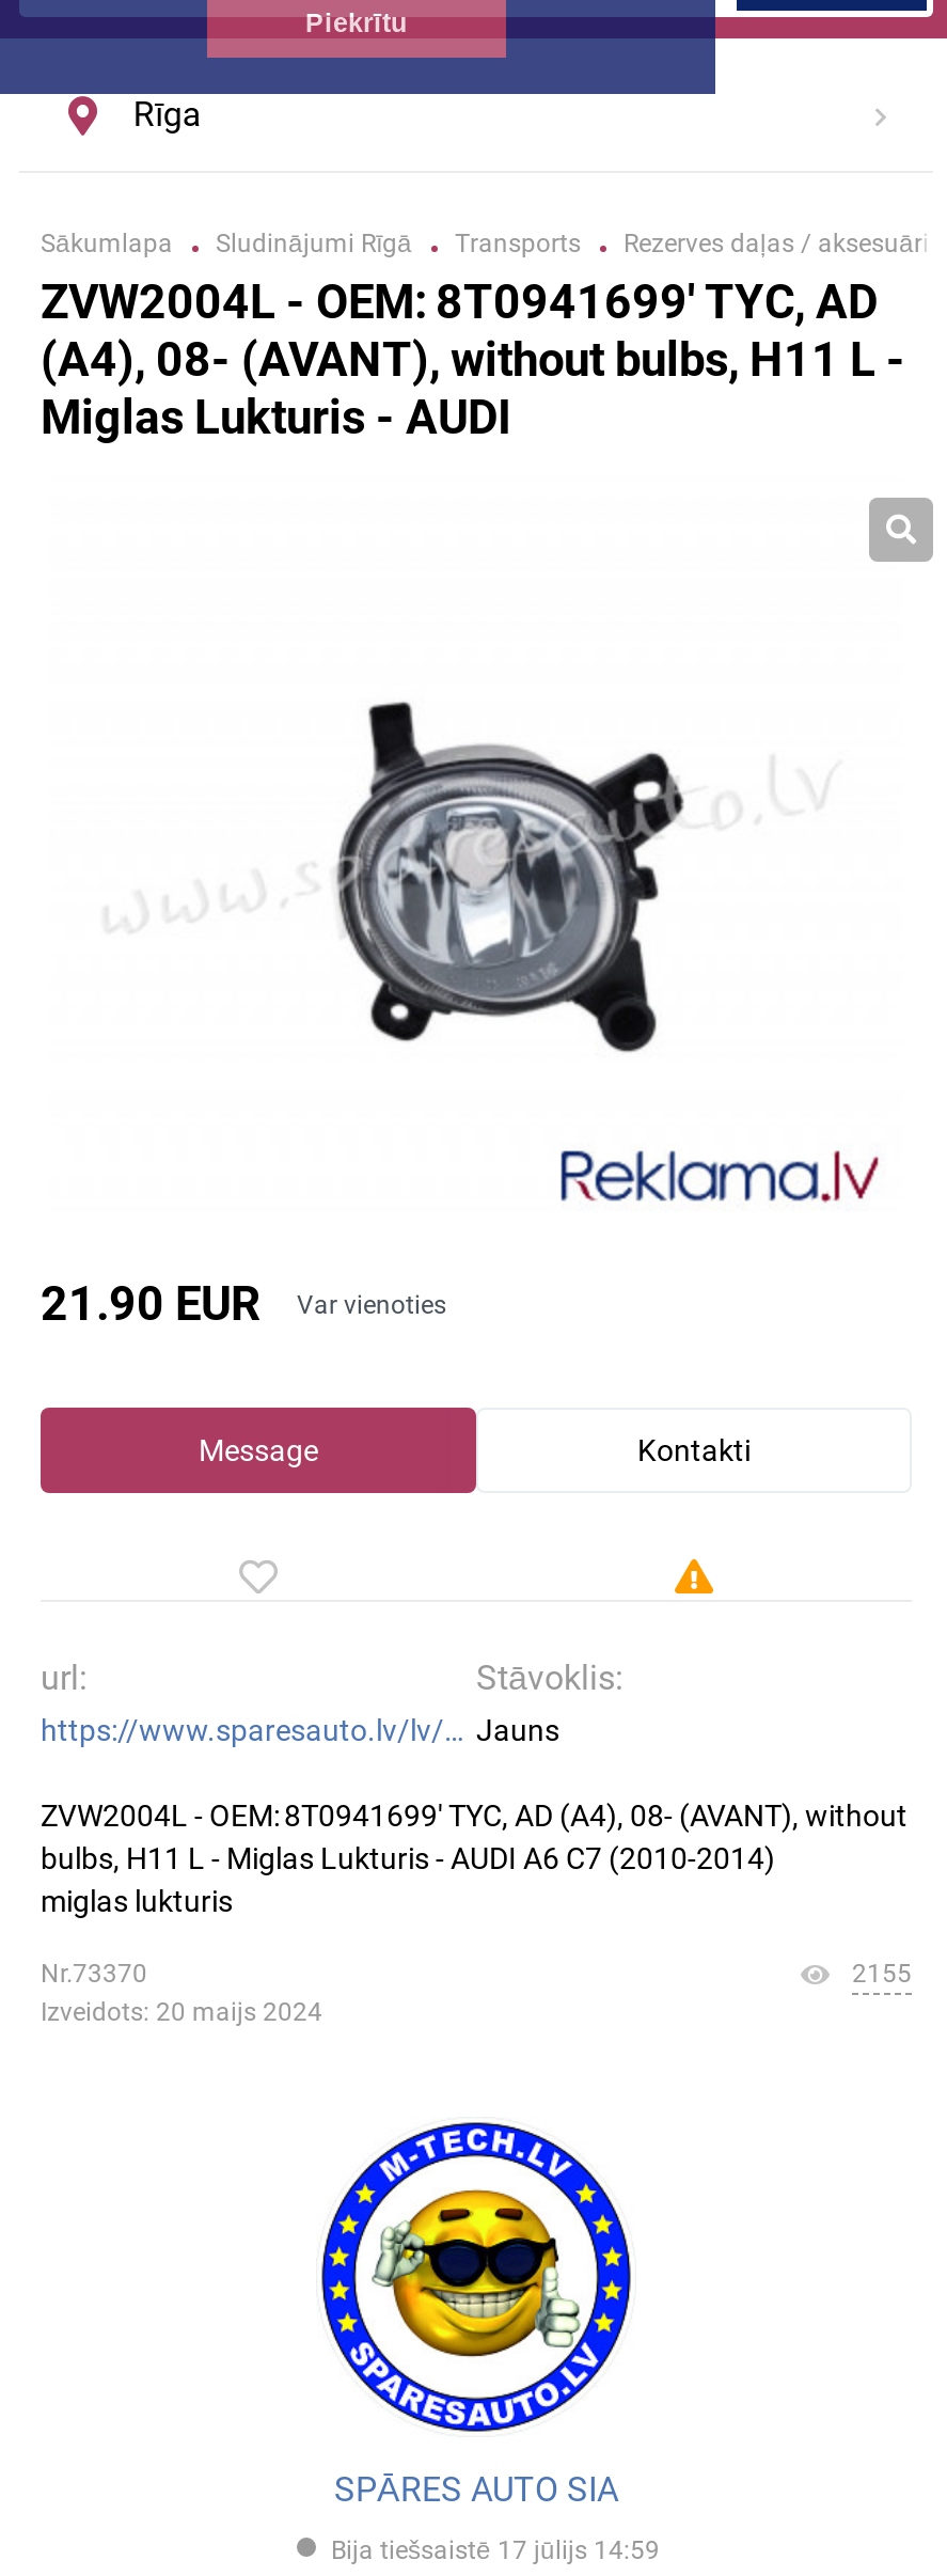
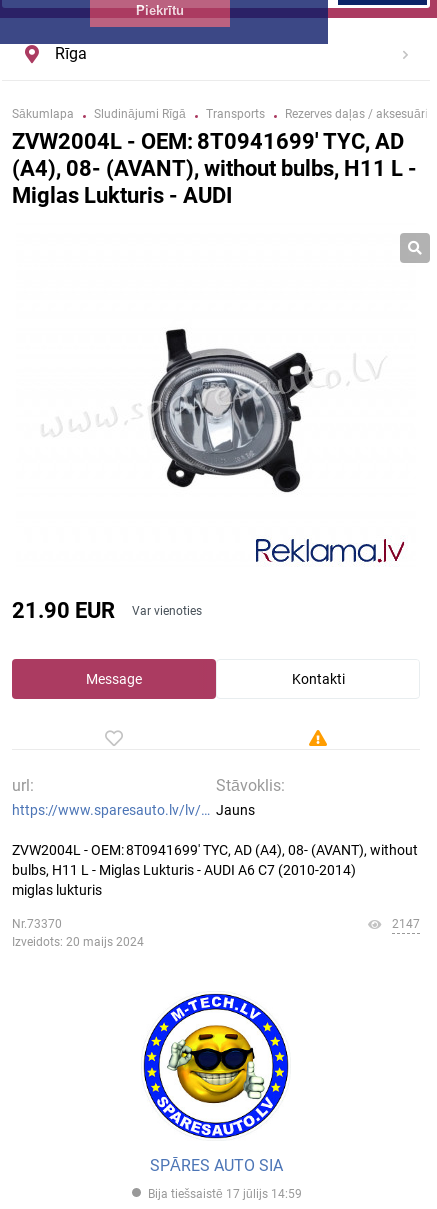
- 2155
+ 2147
